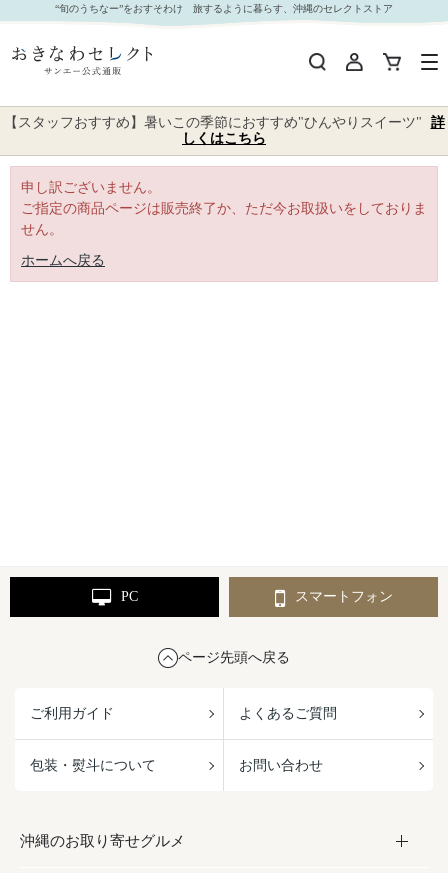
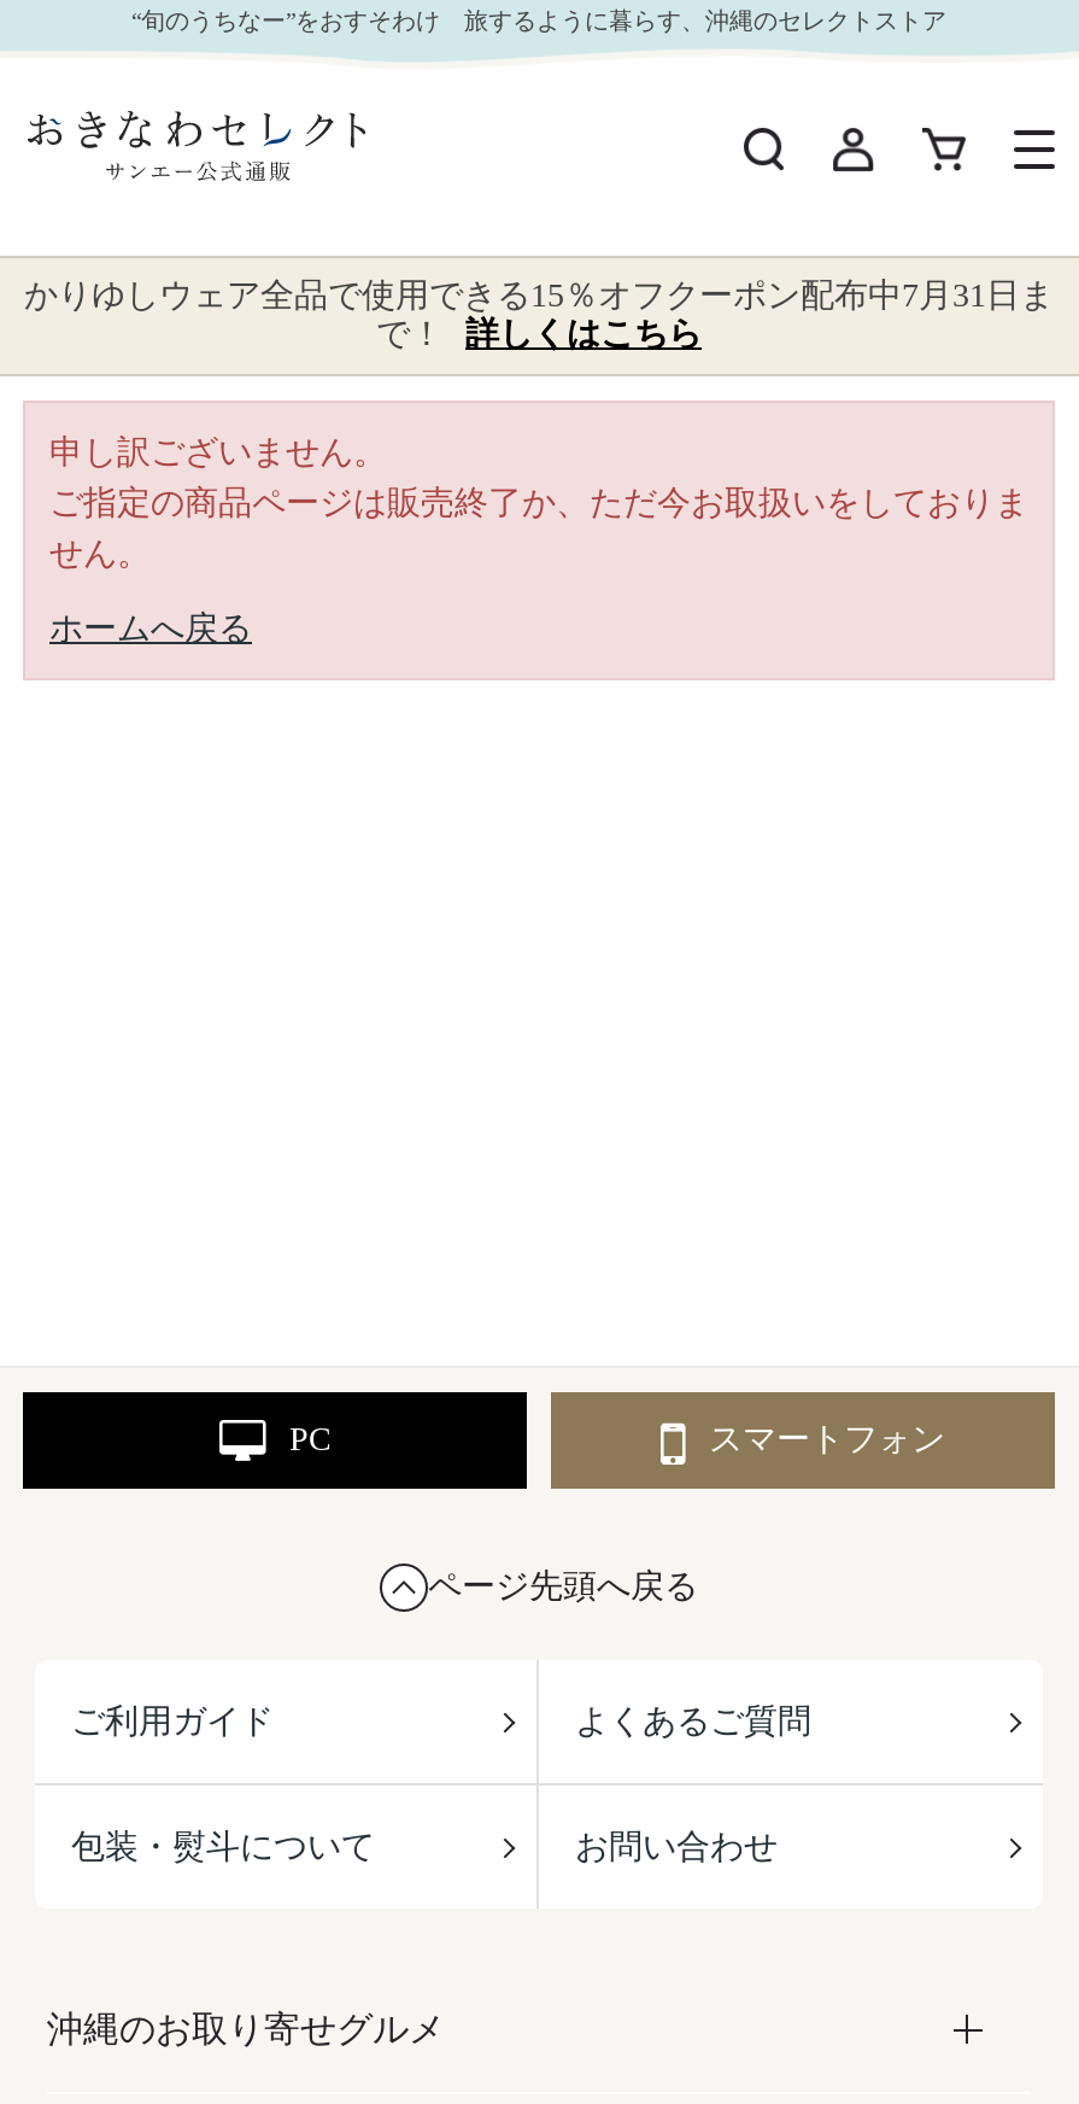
- 【スタッフおすすめ】暑いこの季節におすすめ"ひんやりスイーツ" 詳
- しくはこちら
+ かりゆしウェア全品で使用できる15％オフクーポン配布中7月31日ま
+ で！ 詳しくはこちら
